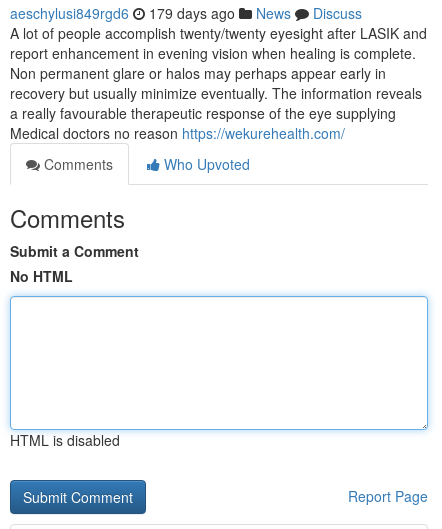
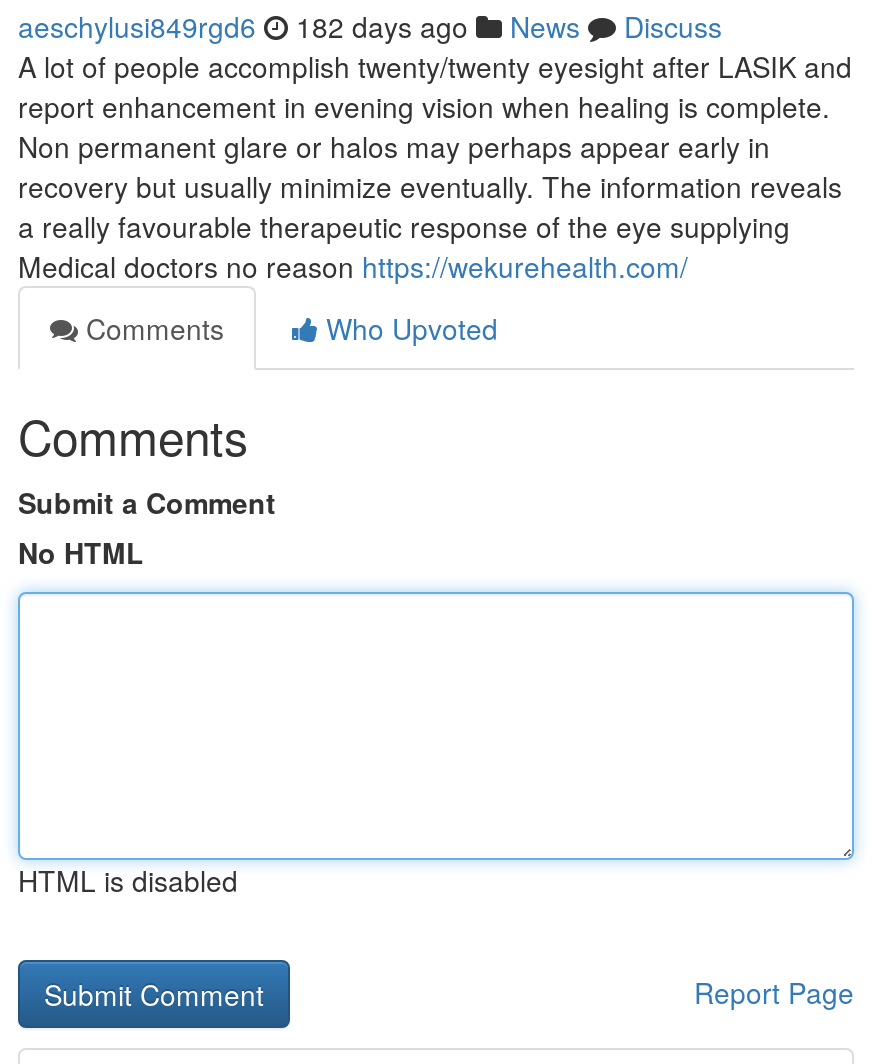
- aeschylusi849rgd6 179 days ago News Discuss
+ aeschylusi849rgd6 182 days ago News Discuss
